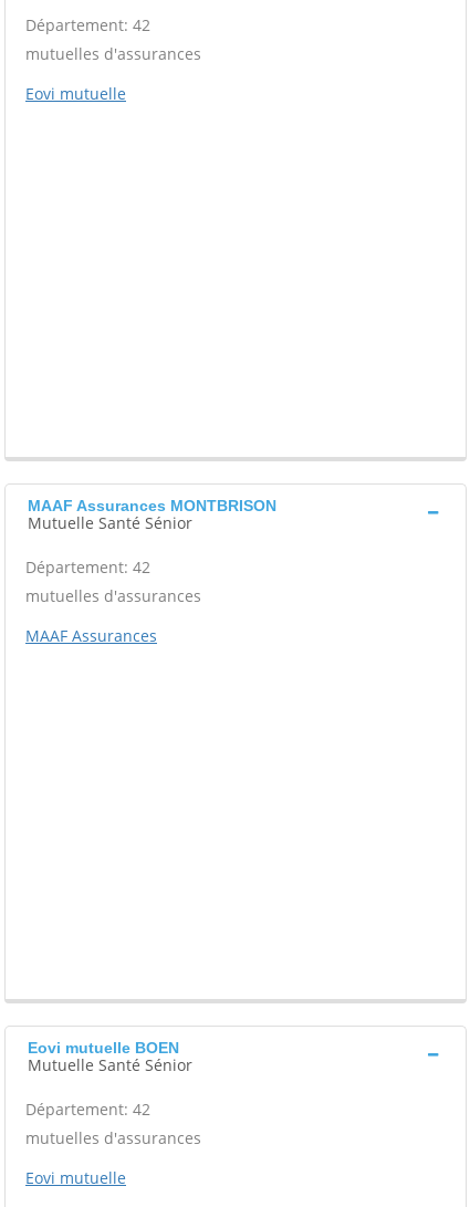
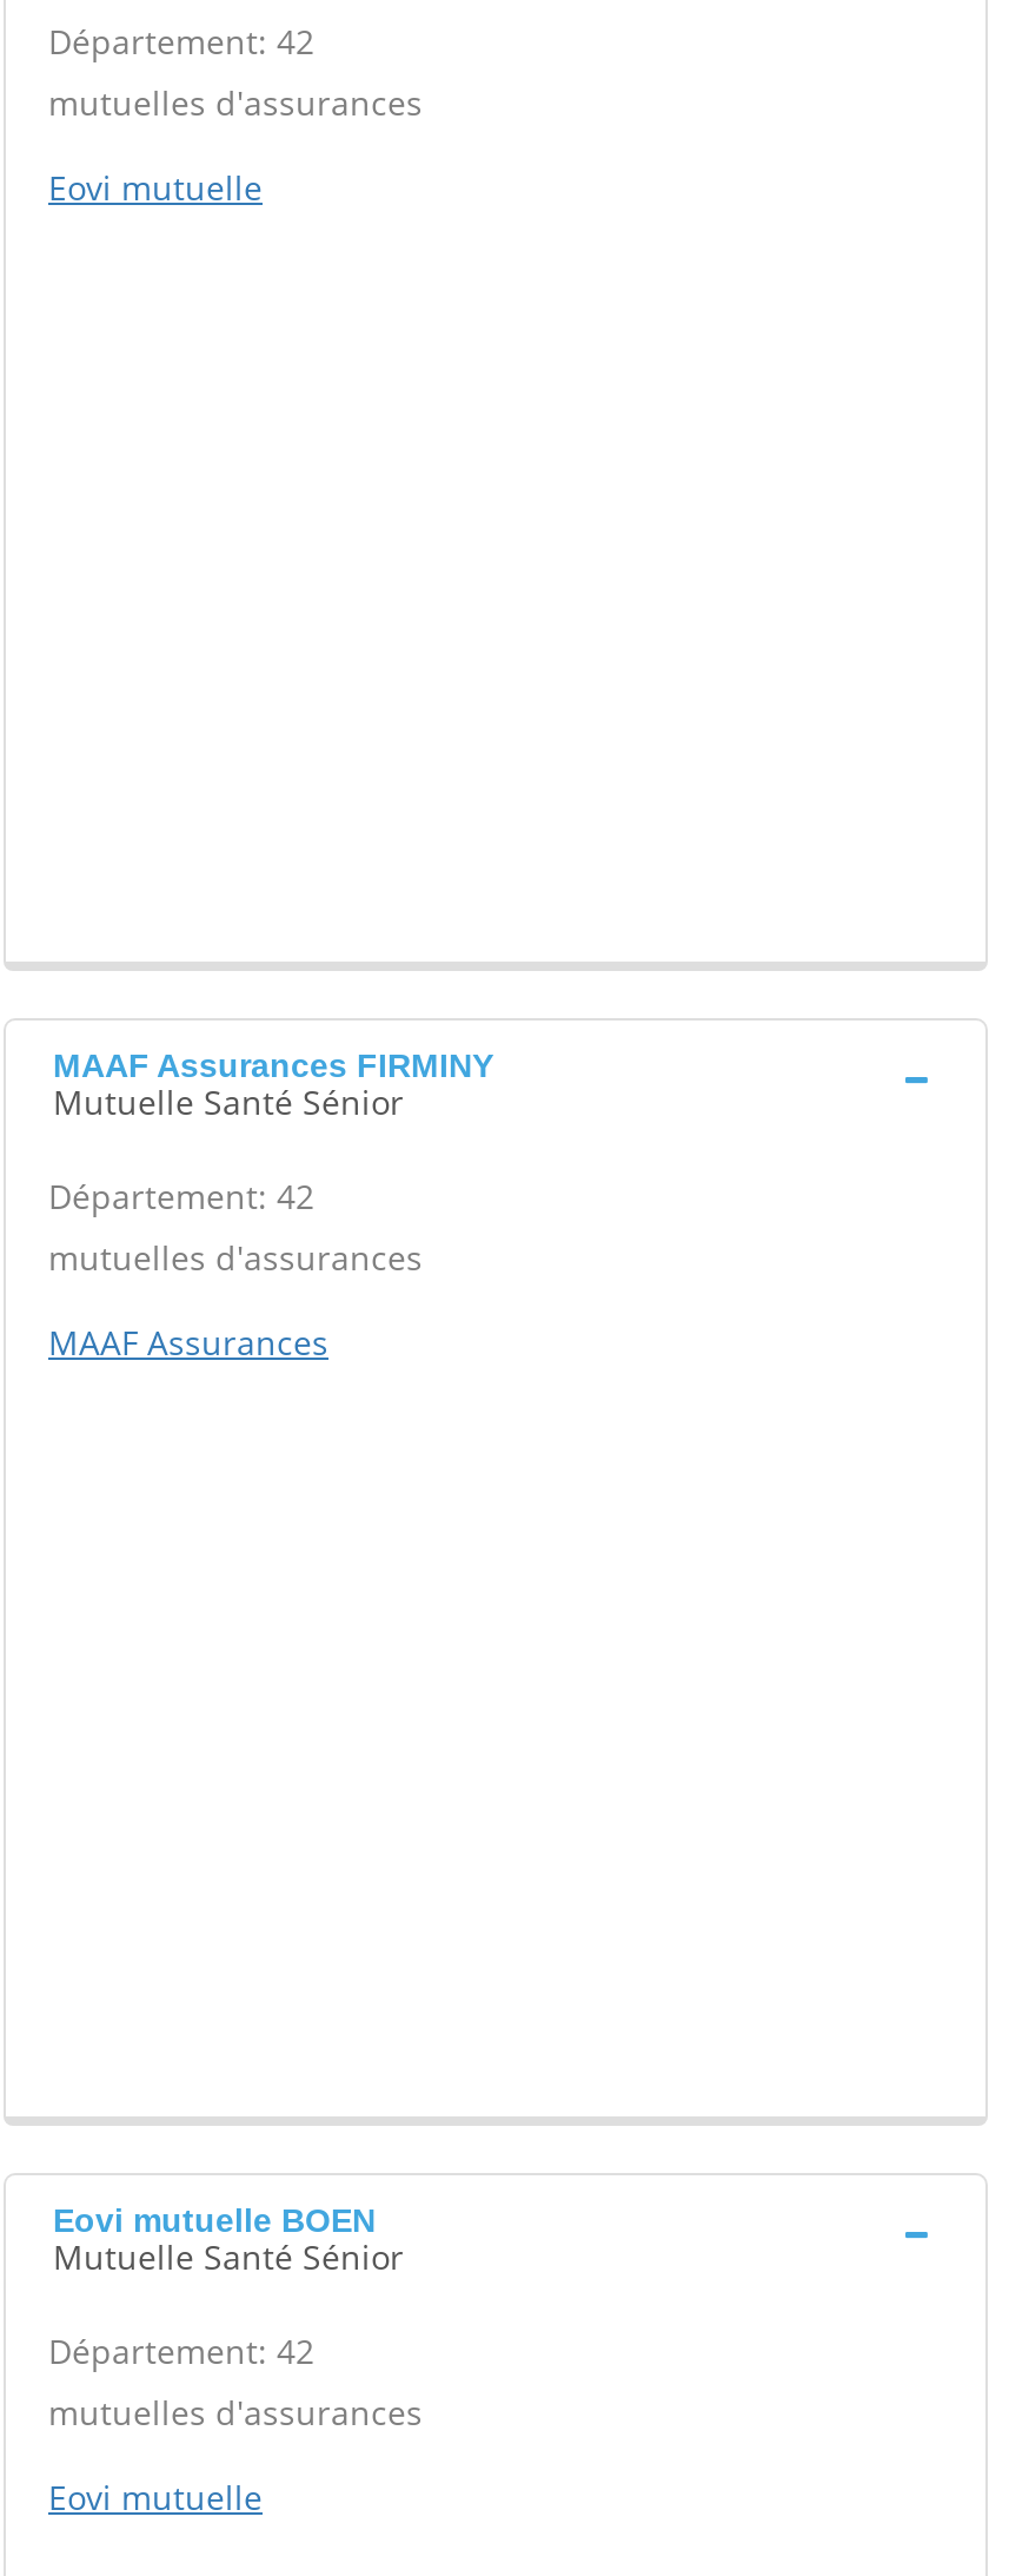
- MAAF Assurances MONTBRISON
+ MAAF Assurances FIRMINY
